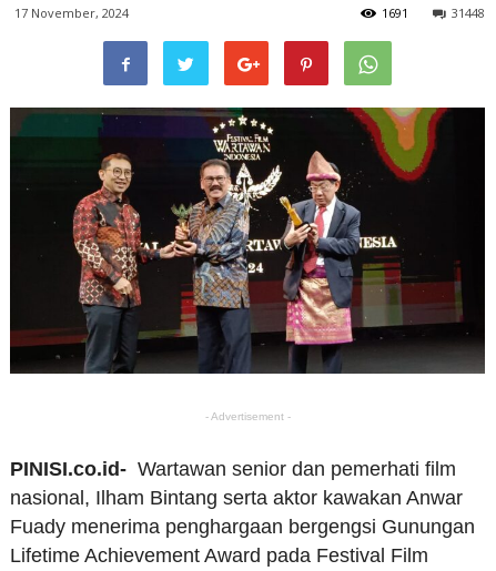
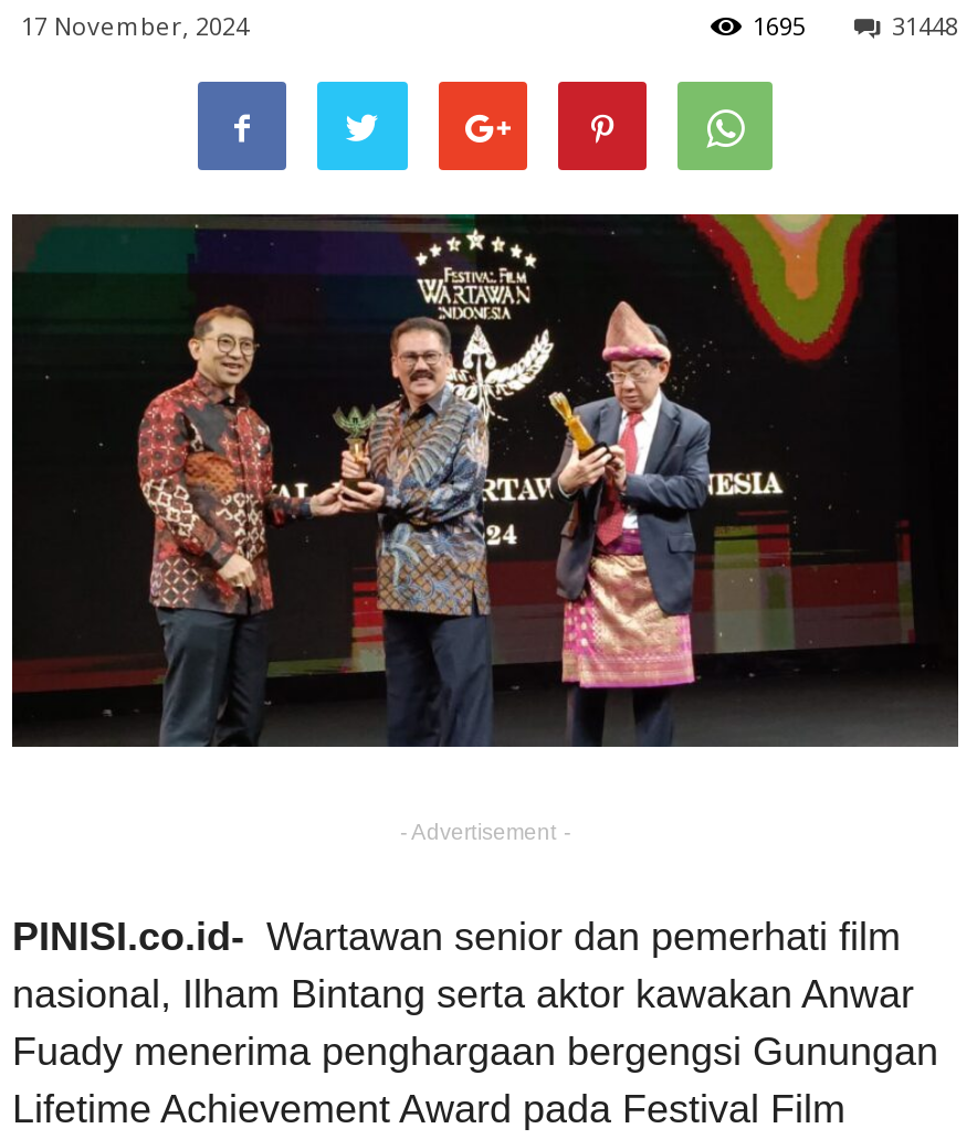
- 1691
+ 1695
